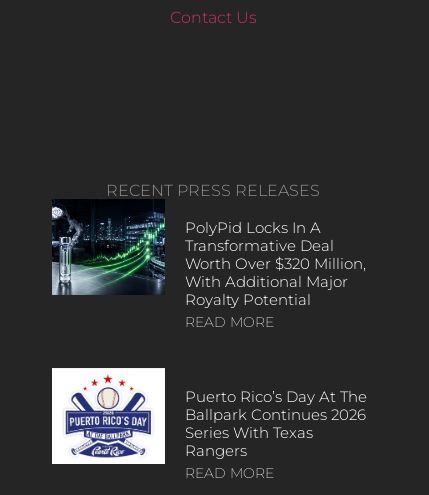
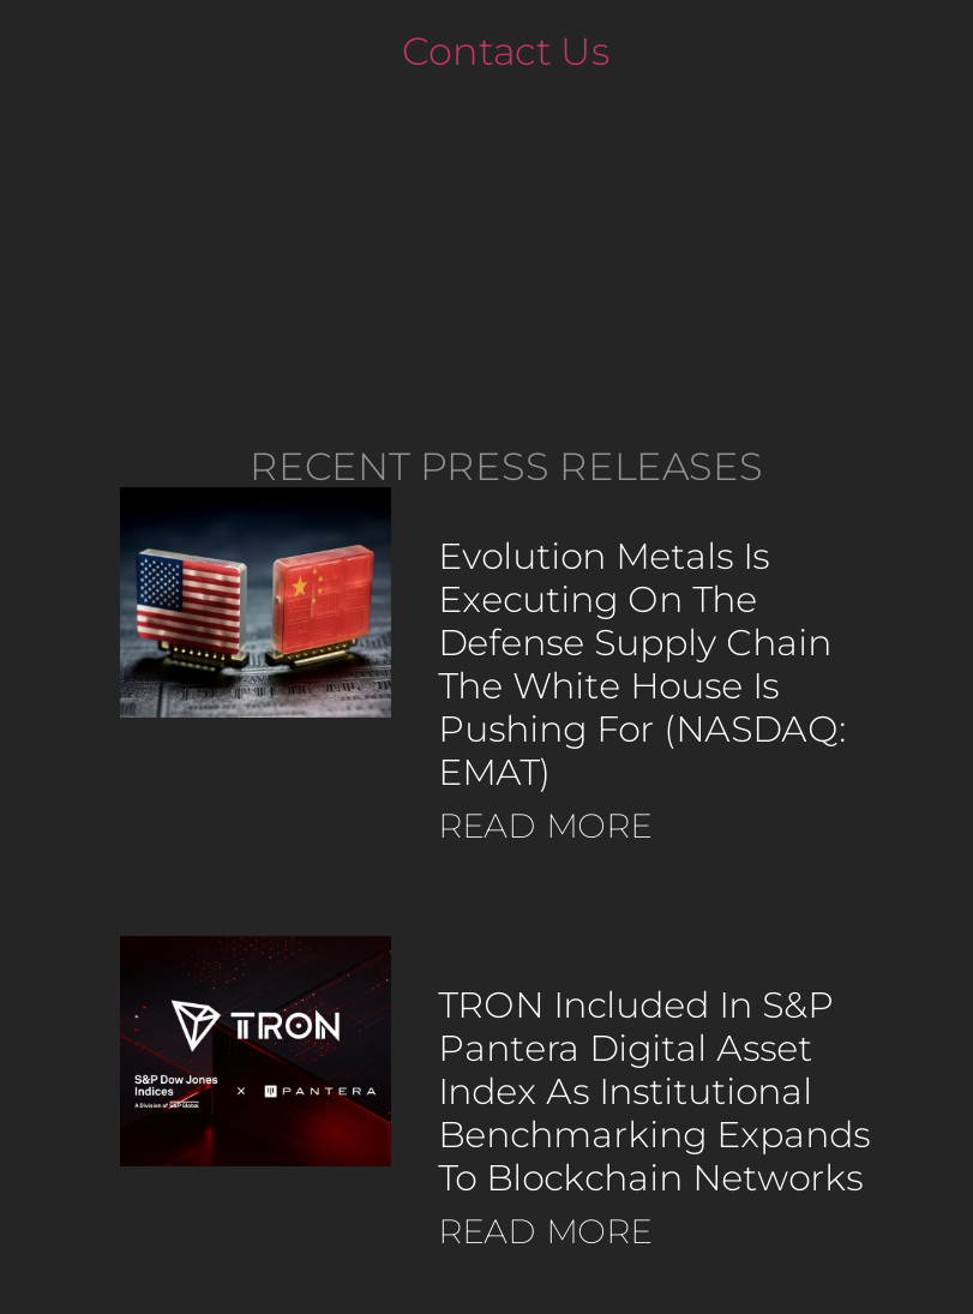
- [image]
- PolyPid Locks In A
- Transformative Deal
- Worth Over $320 Million,
- With Additional Major
- Royalty Potential
+ [image]
+ Evolution Metals Is
+ Executing On The
+ Defense Supply Chain
+ The White House Is
+ Pushing For (NASDAQ:
+ EMAT)

- [image]
- Puerto Rico’s Day At The
- Ballpark Continues 2026
- Series With Texas
- Rangers
+ [image]
+ TRON Included In S&P
+ Pantera Digital Asset
+ Index As Institutional
+ Benchmarking Expands
+ To Blockchain Networks
